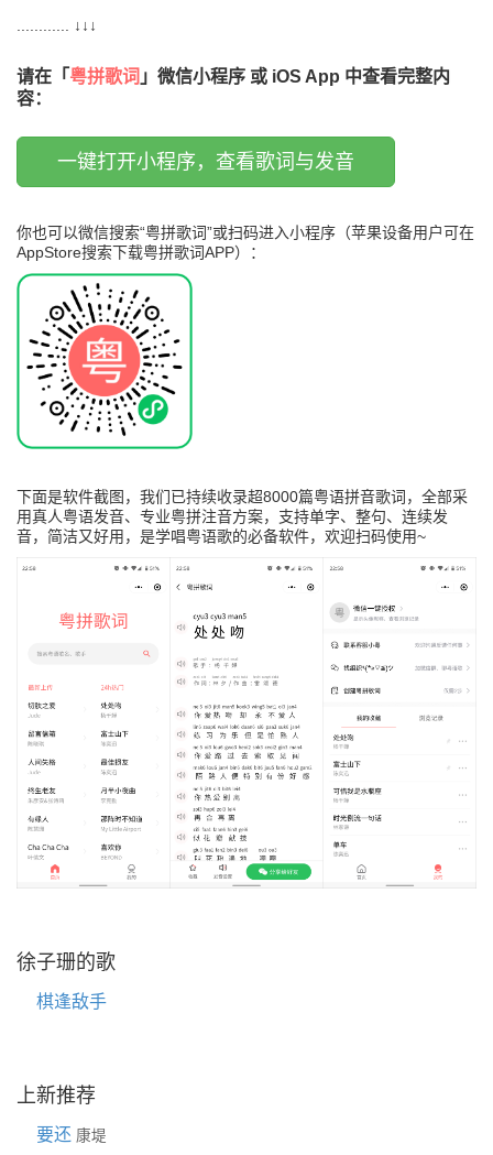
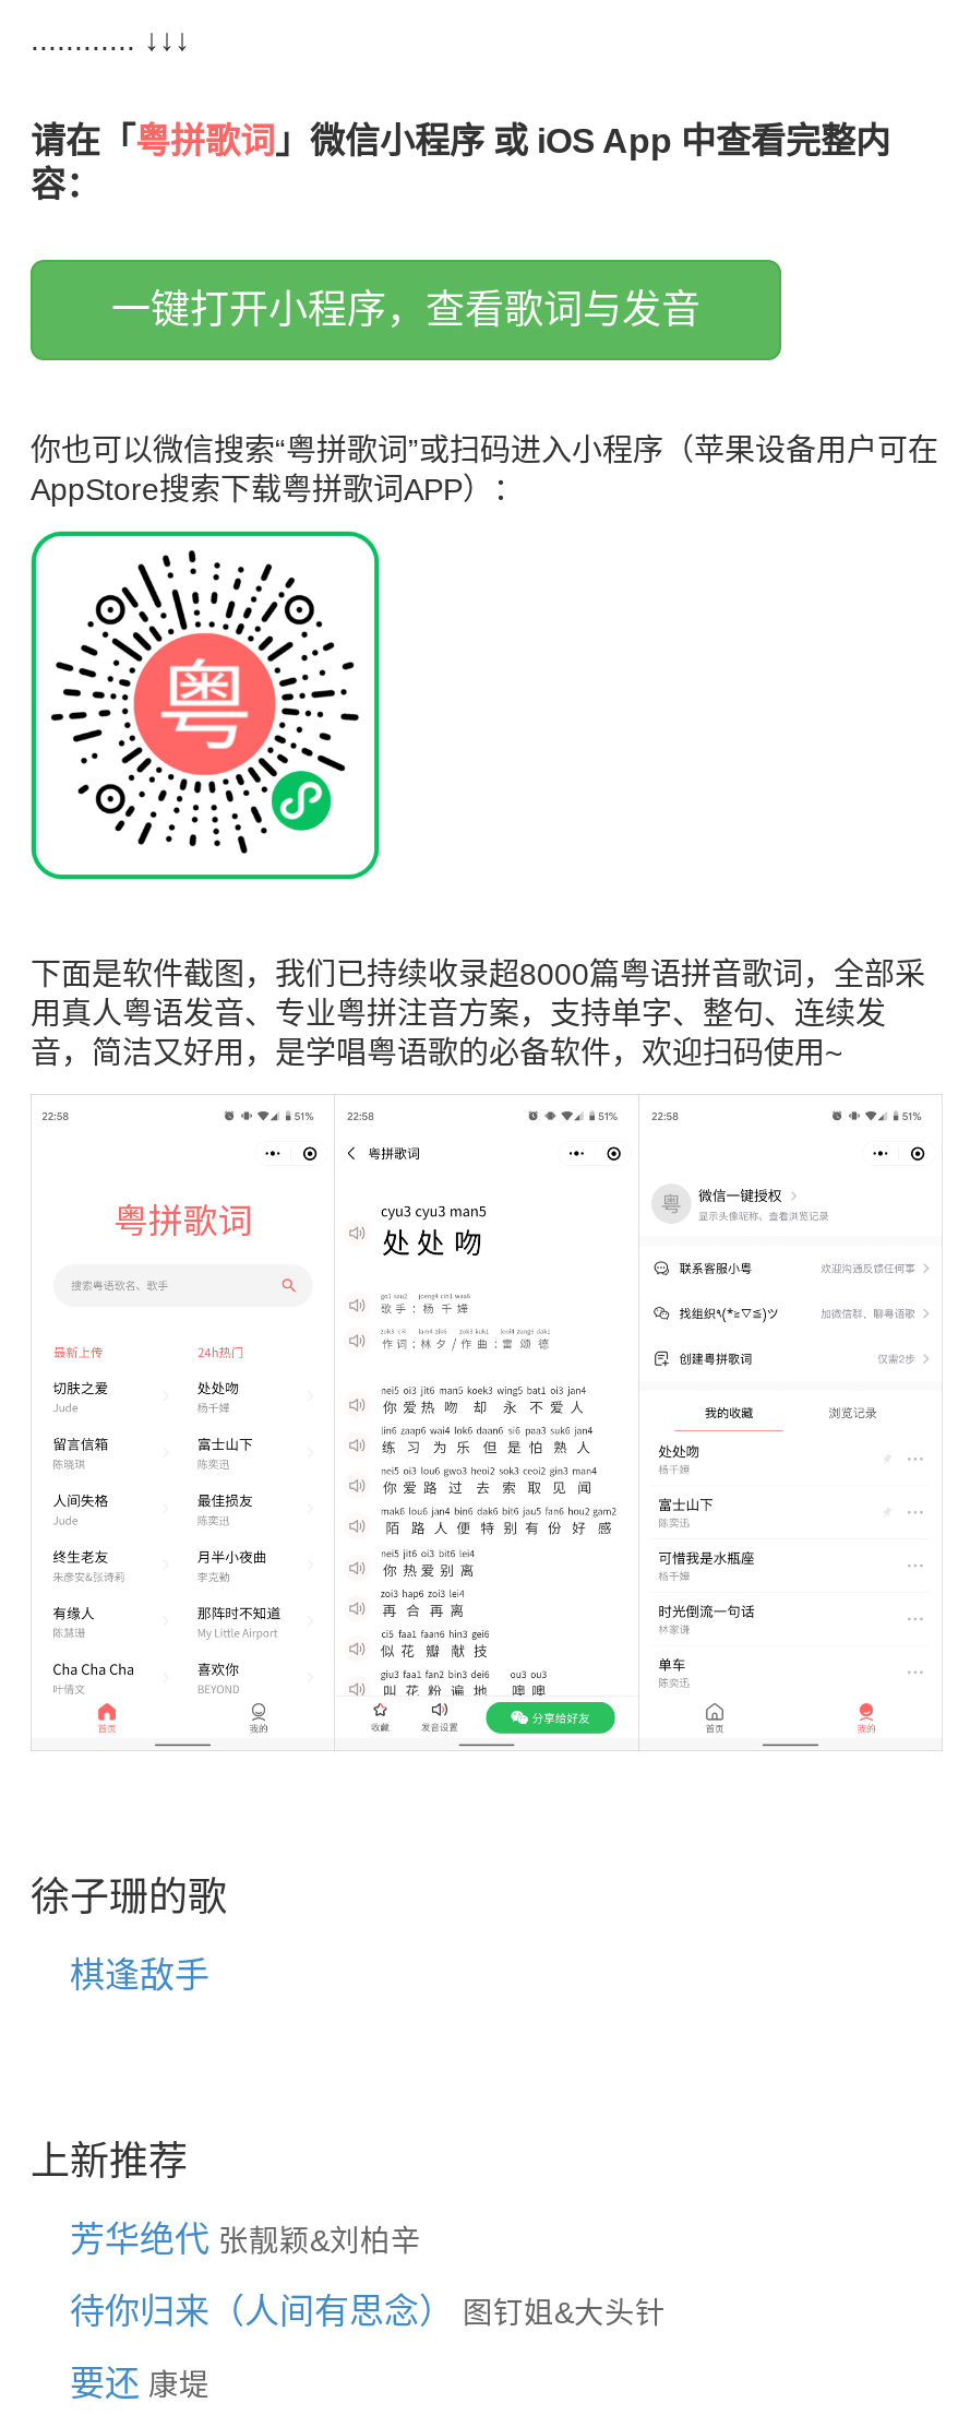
+ 芳华绝代张靓颖&刘柏辛
+ 待你归来（人间有思念）图钉姐&大头针
